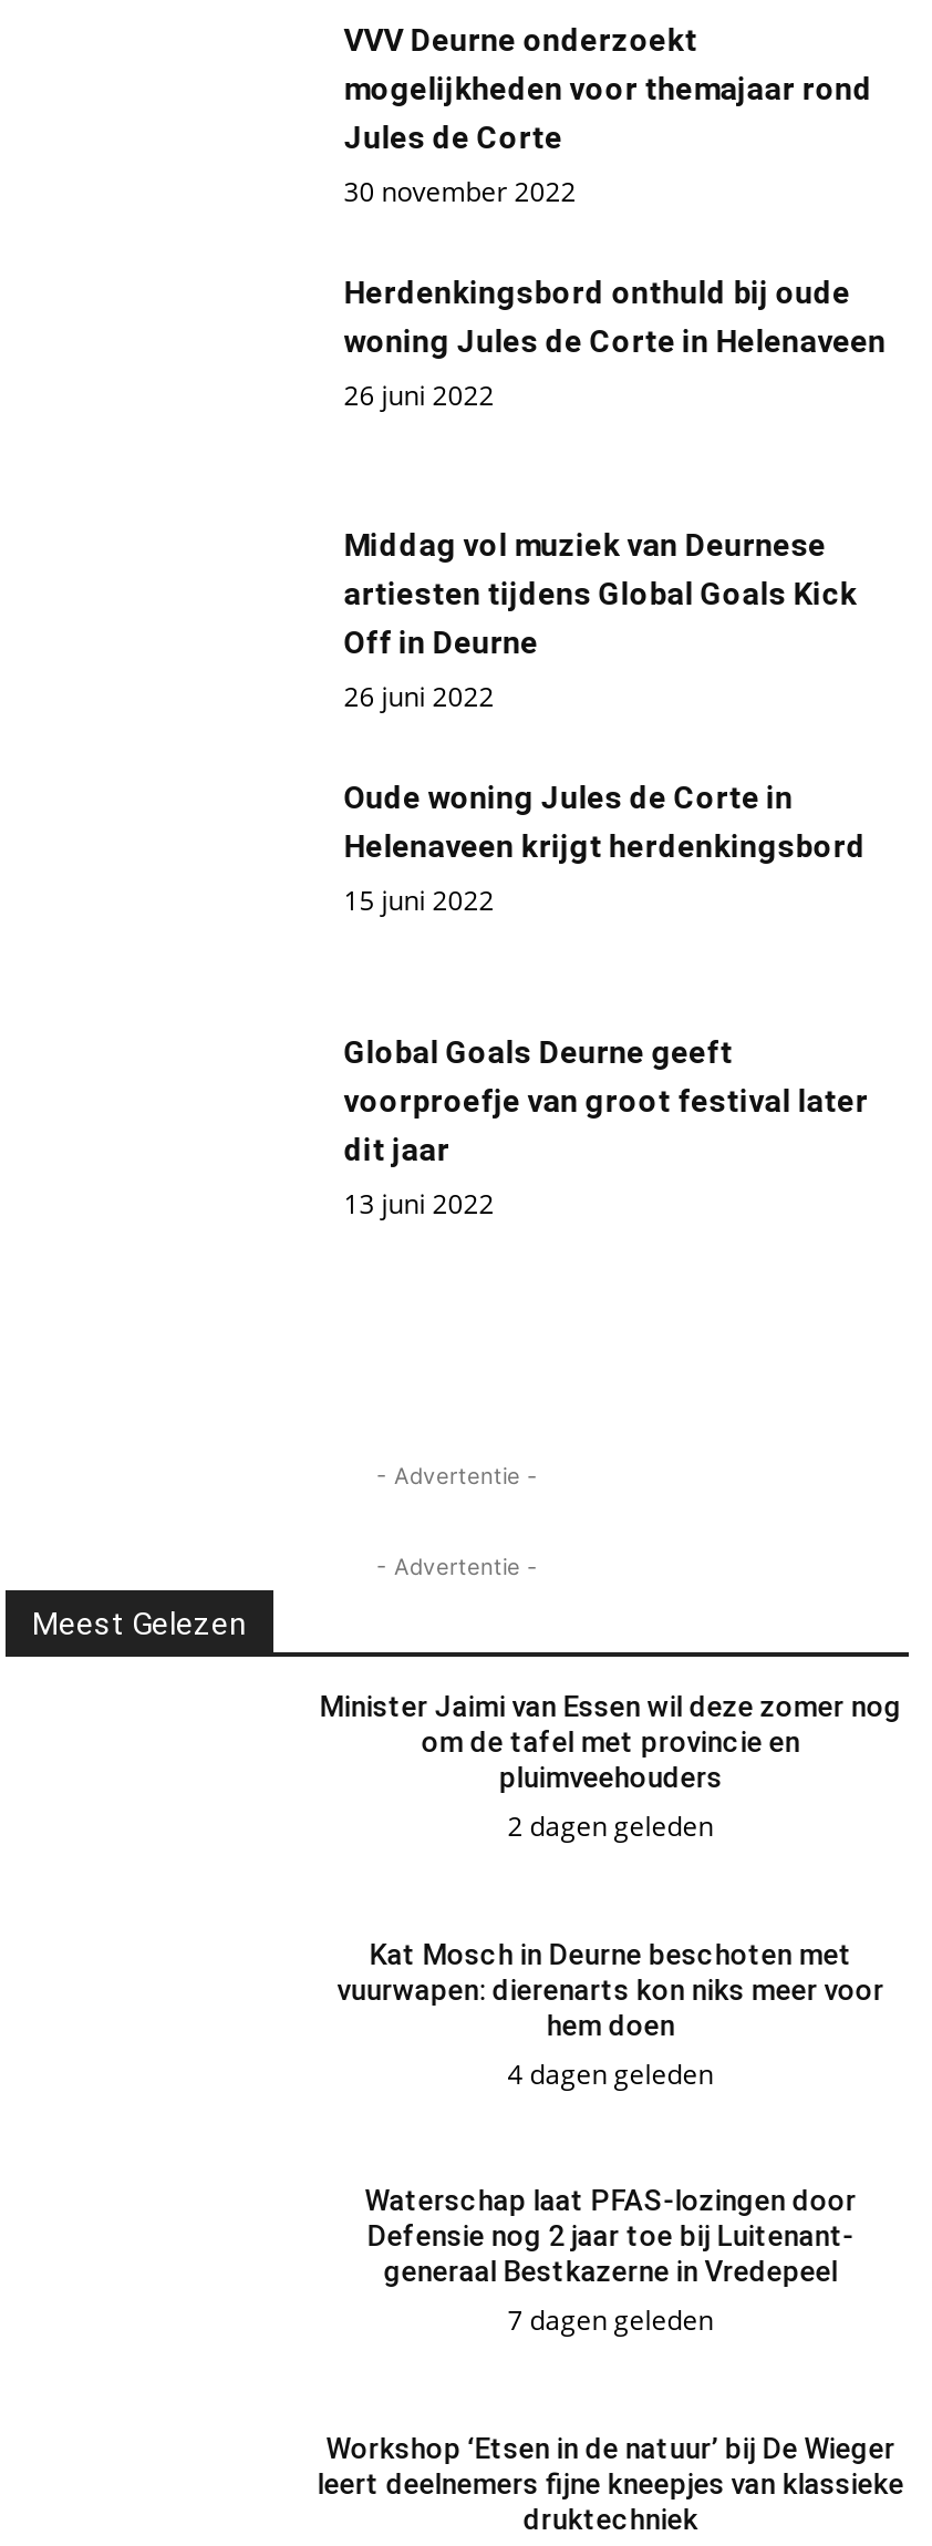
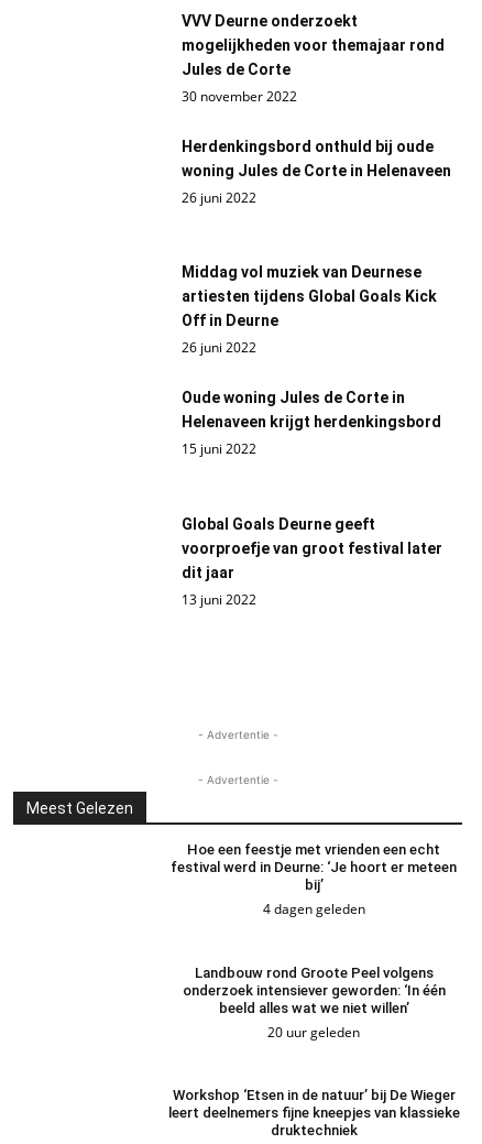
- Minister Jaimi van Essen wil deze zomer nog
- om de tafel met provincie en
- pluimveehouders
- 2 dagen geleden
- Kat Mosch in Deurne beschoten met
- vuurwapen: dierenarts kon niks meer voor
- hem doen
+ Hoe een feestje met vrienden een echt
+ festival werd in Deurne: ‘Je hoort er meteen
+ bij’

- Waterschap laat PFAS-lozingen door
- Defensie nog 2 jaar toe bij Luitenant-
- generaal Bestkazerne in Vredepeel
- 7 dagen geleden
+ Landbouw rond Groote Peel volgens
+ onderzoek intensiever geworden: ‘In één
+ beeld alles wat we niet willen’
+ 20 uur geleden
